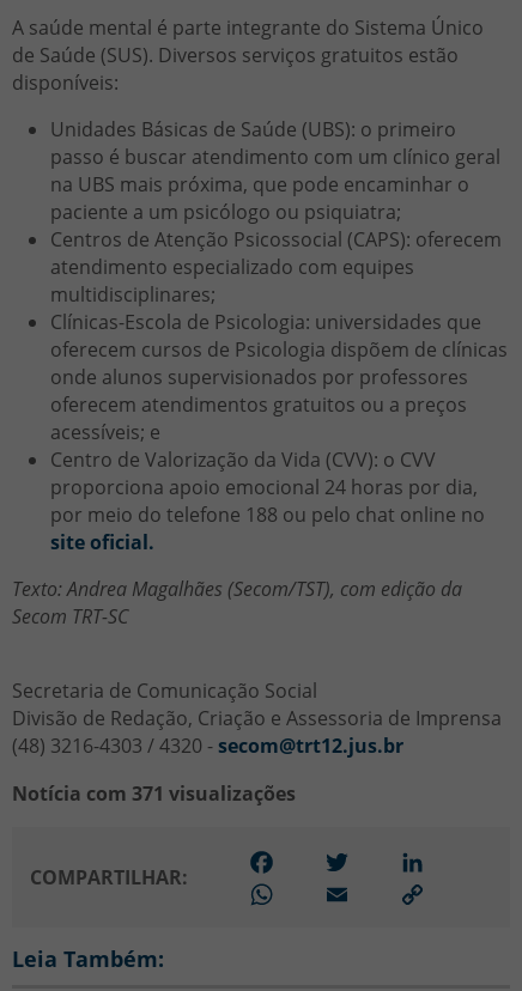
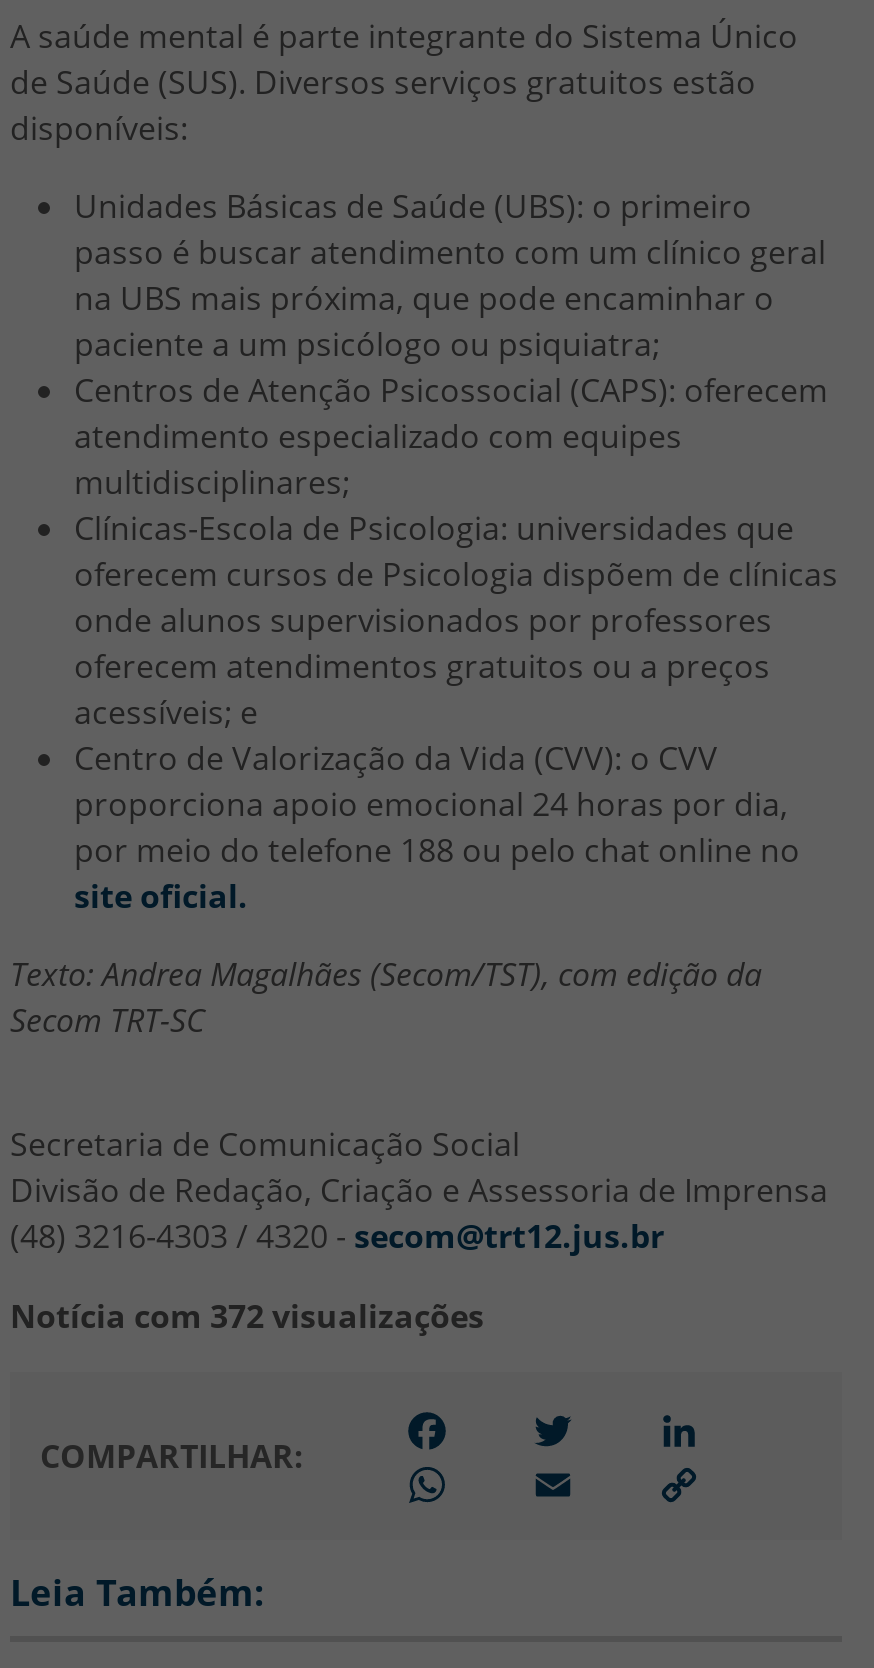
- Notícia com 371 visualizações
+ Notícia com 372 visualizações
